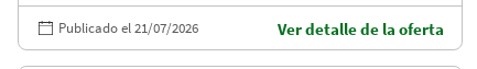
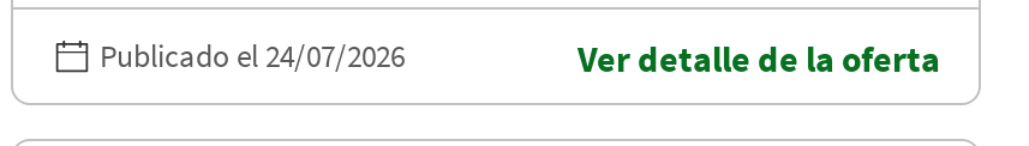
- Publicado el 21/07/2026
+ Publicado el 24/07/2026
